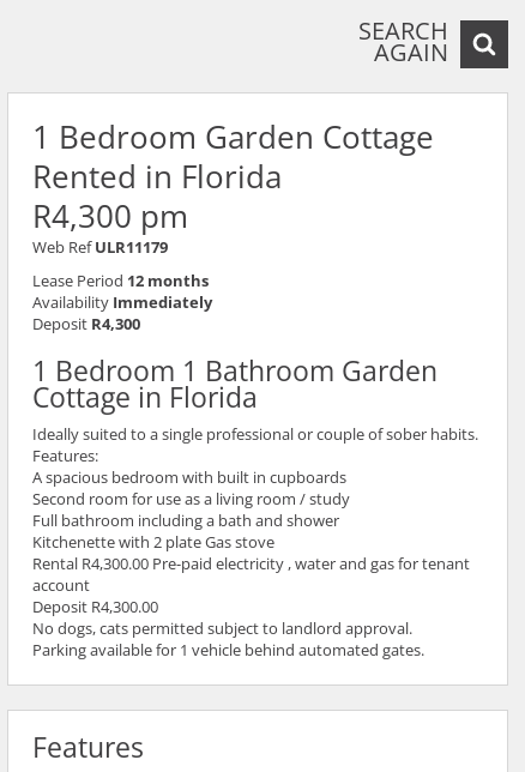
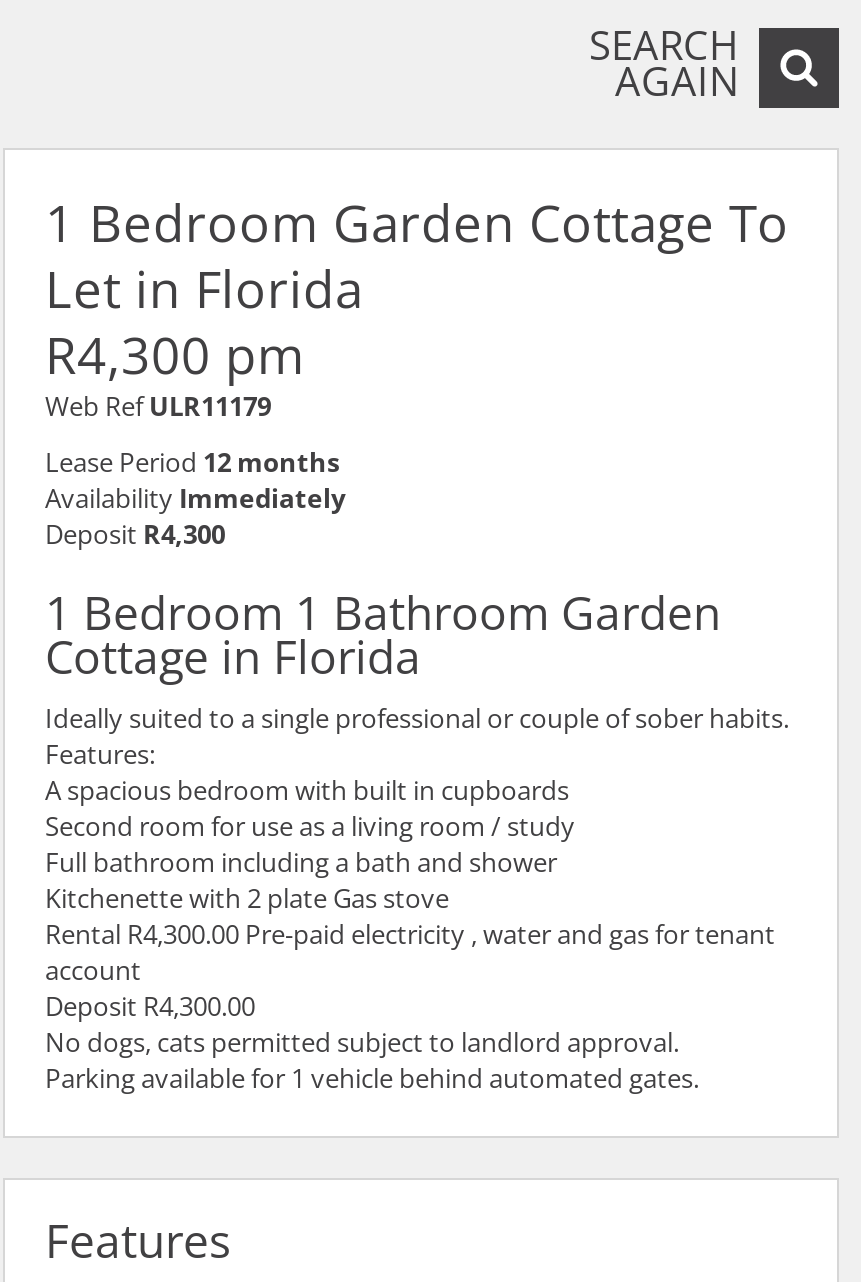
- 1 Bedroom Garden Cottage
- Rented in Florida
+ 1 Bedroom Garden Cottage To
+ Let in Florida
